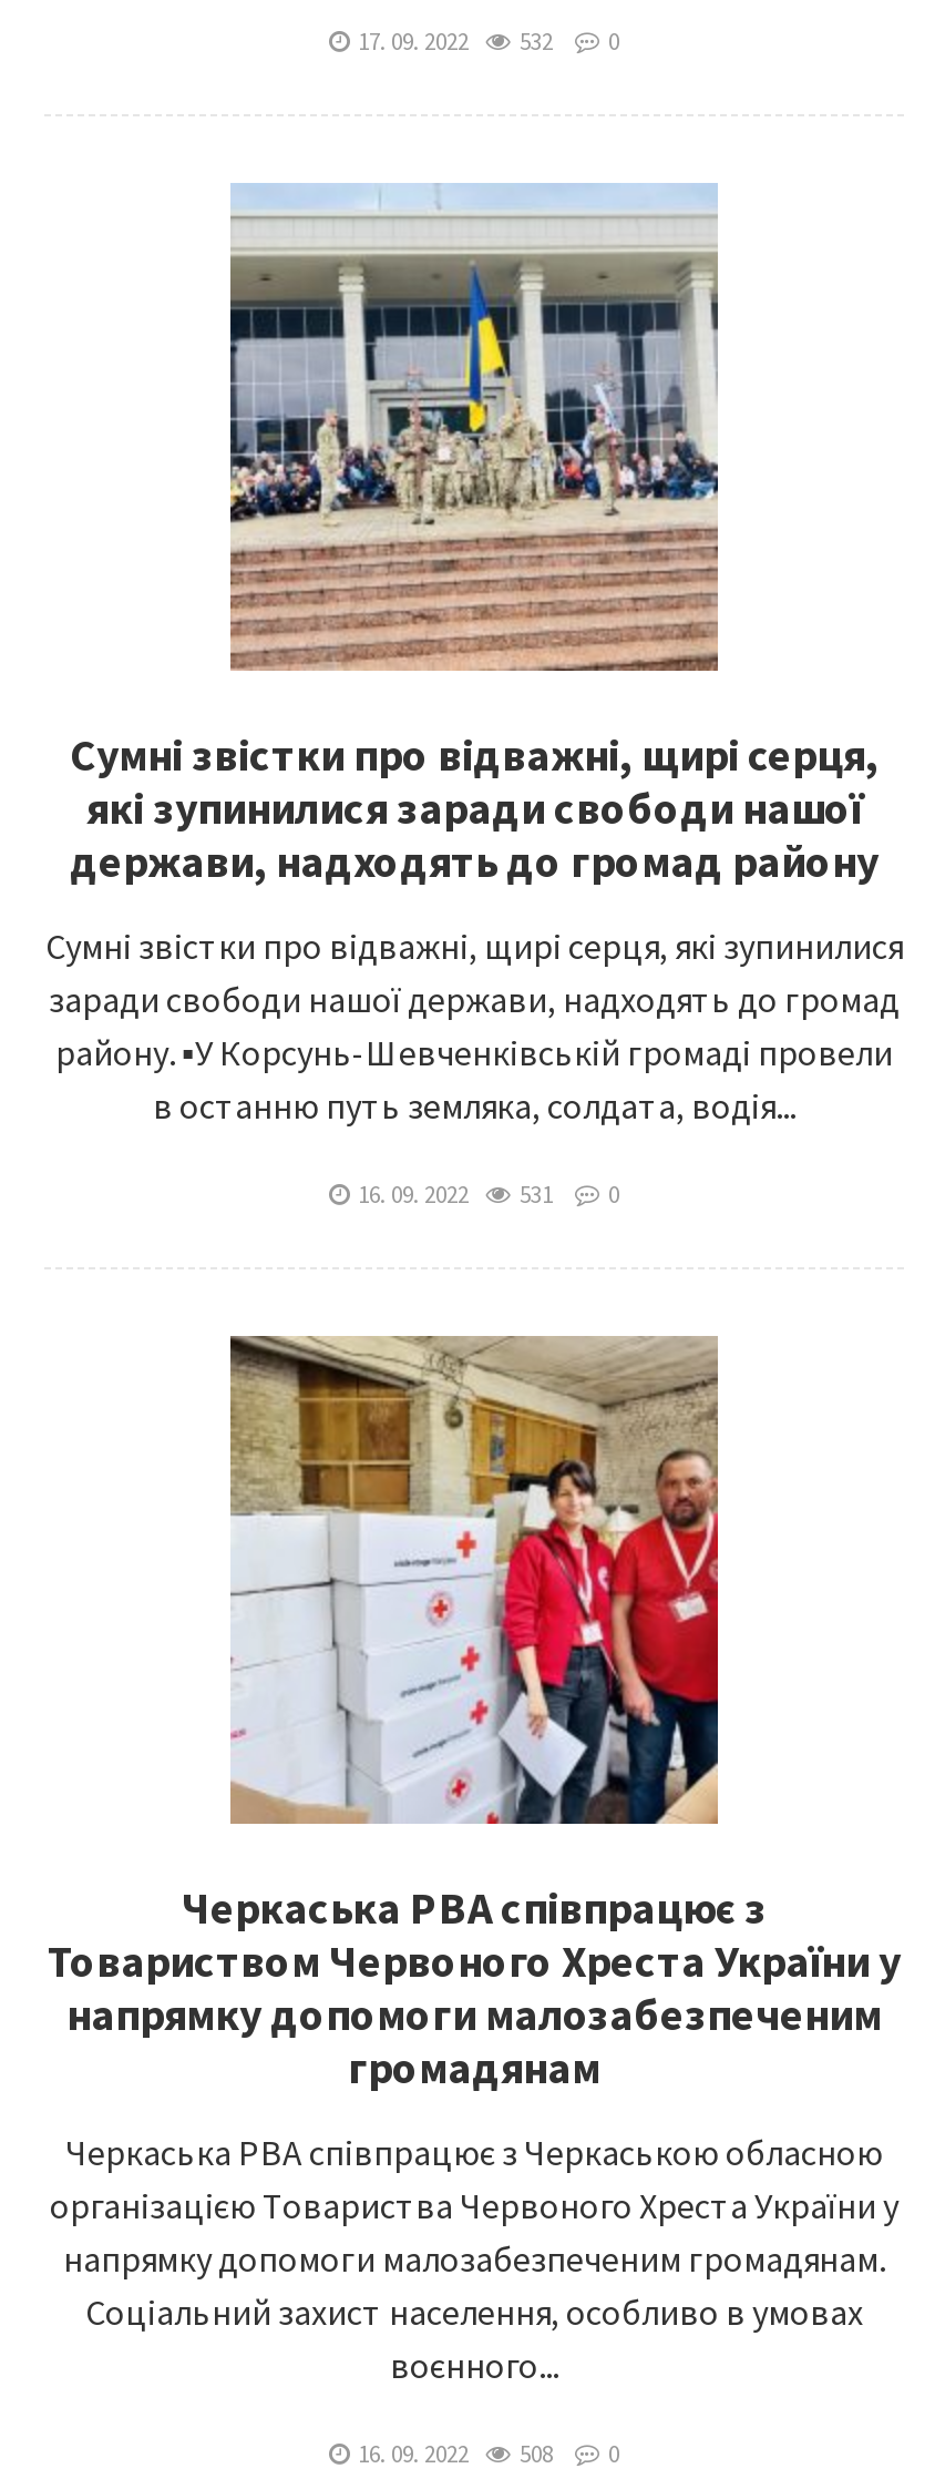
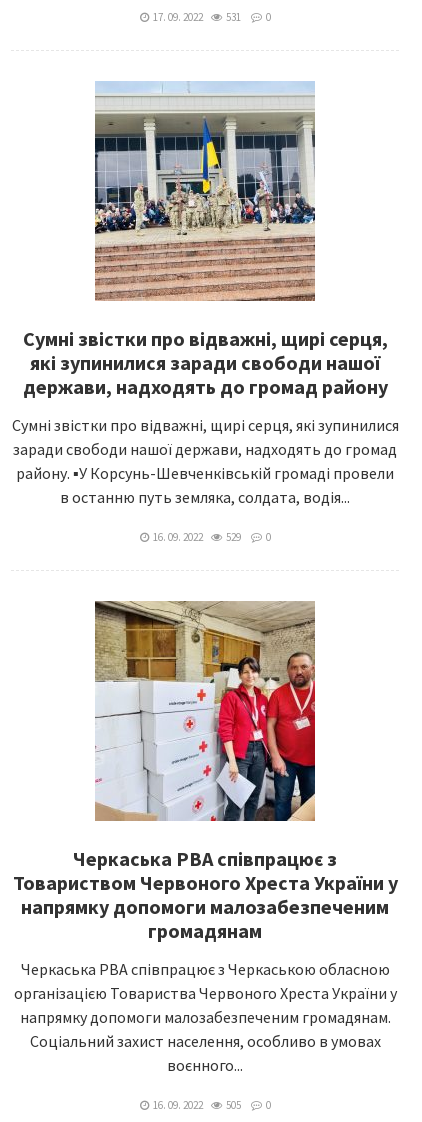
- 17. 09. 2022 532 0
+ 17. 09. 2022 531 0

- 16. 09. 2022 531 0
+ 16. 09. 2022 529 0

- 16. 09. 2022 508 0
+ 16. 09. 2022 505 0
